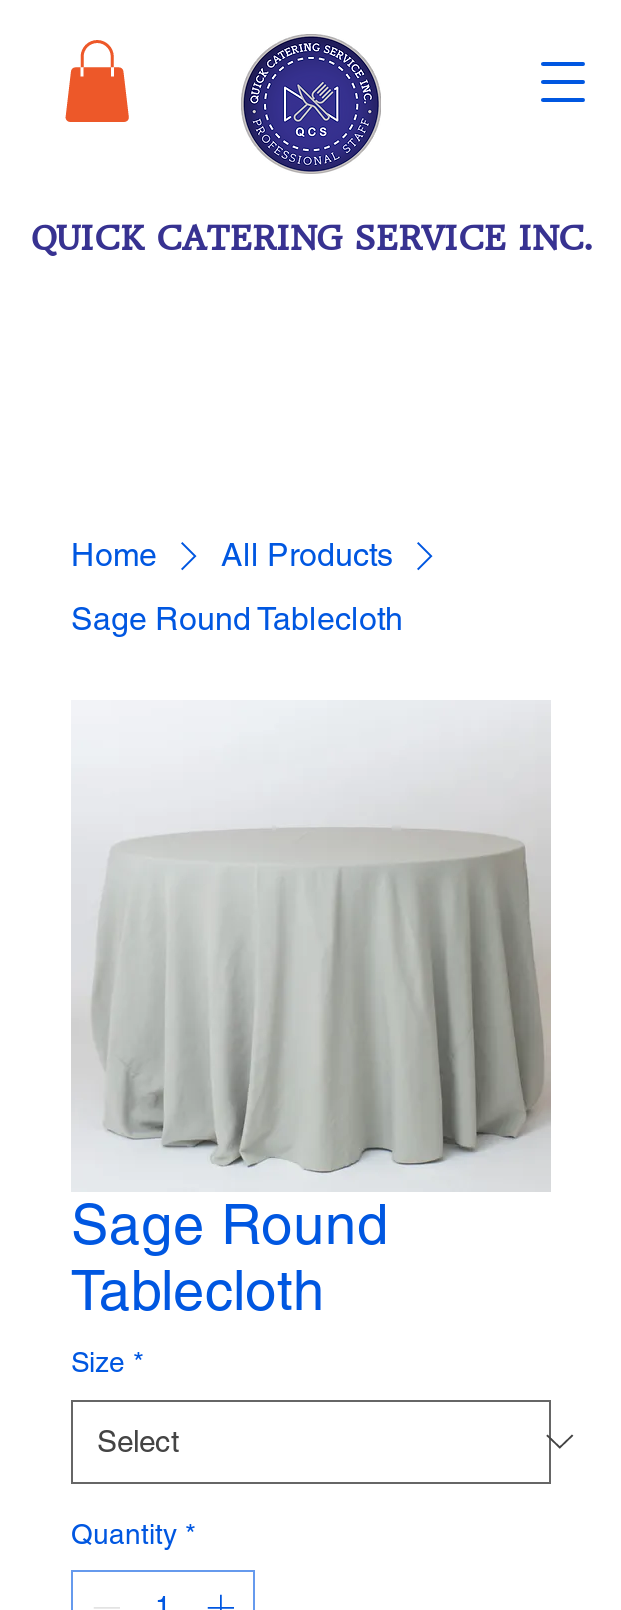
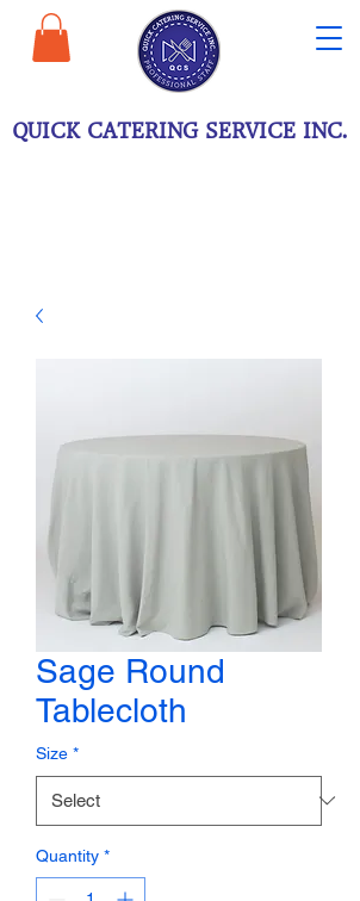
- Home
- All Products
- Sage Round Tablecloth
